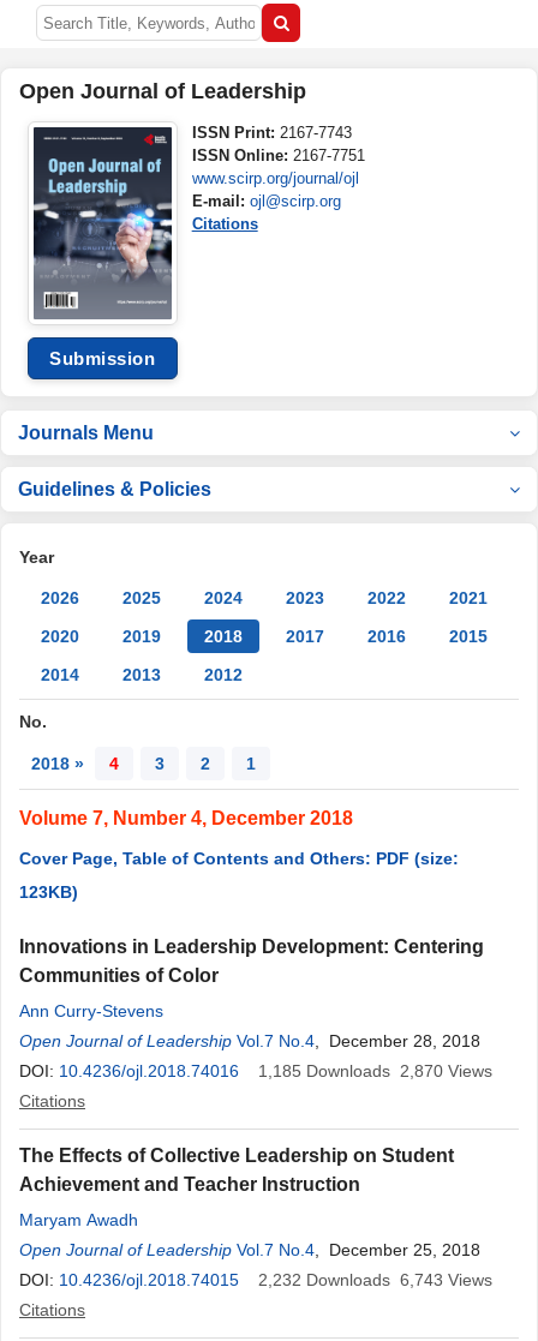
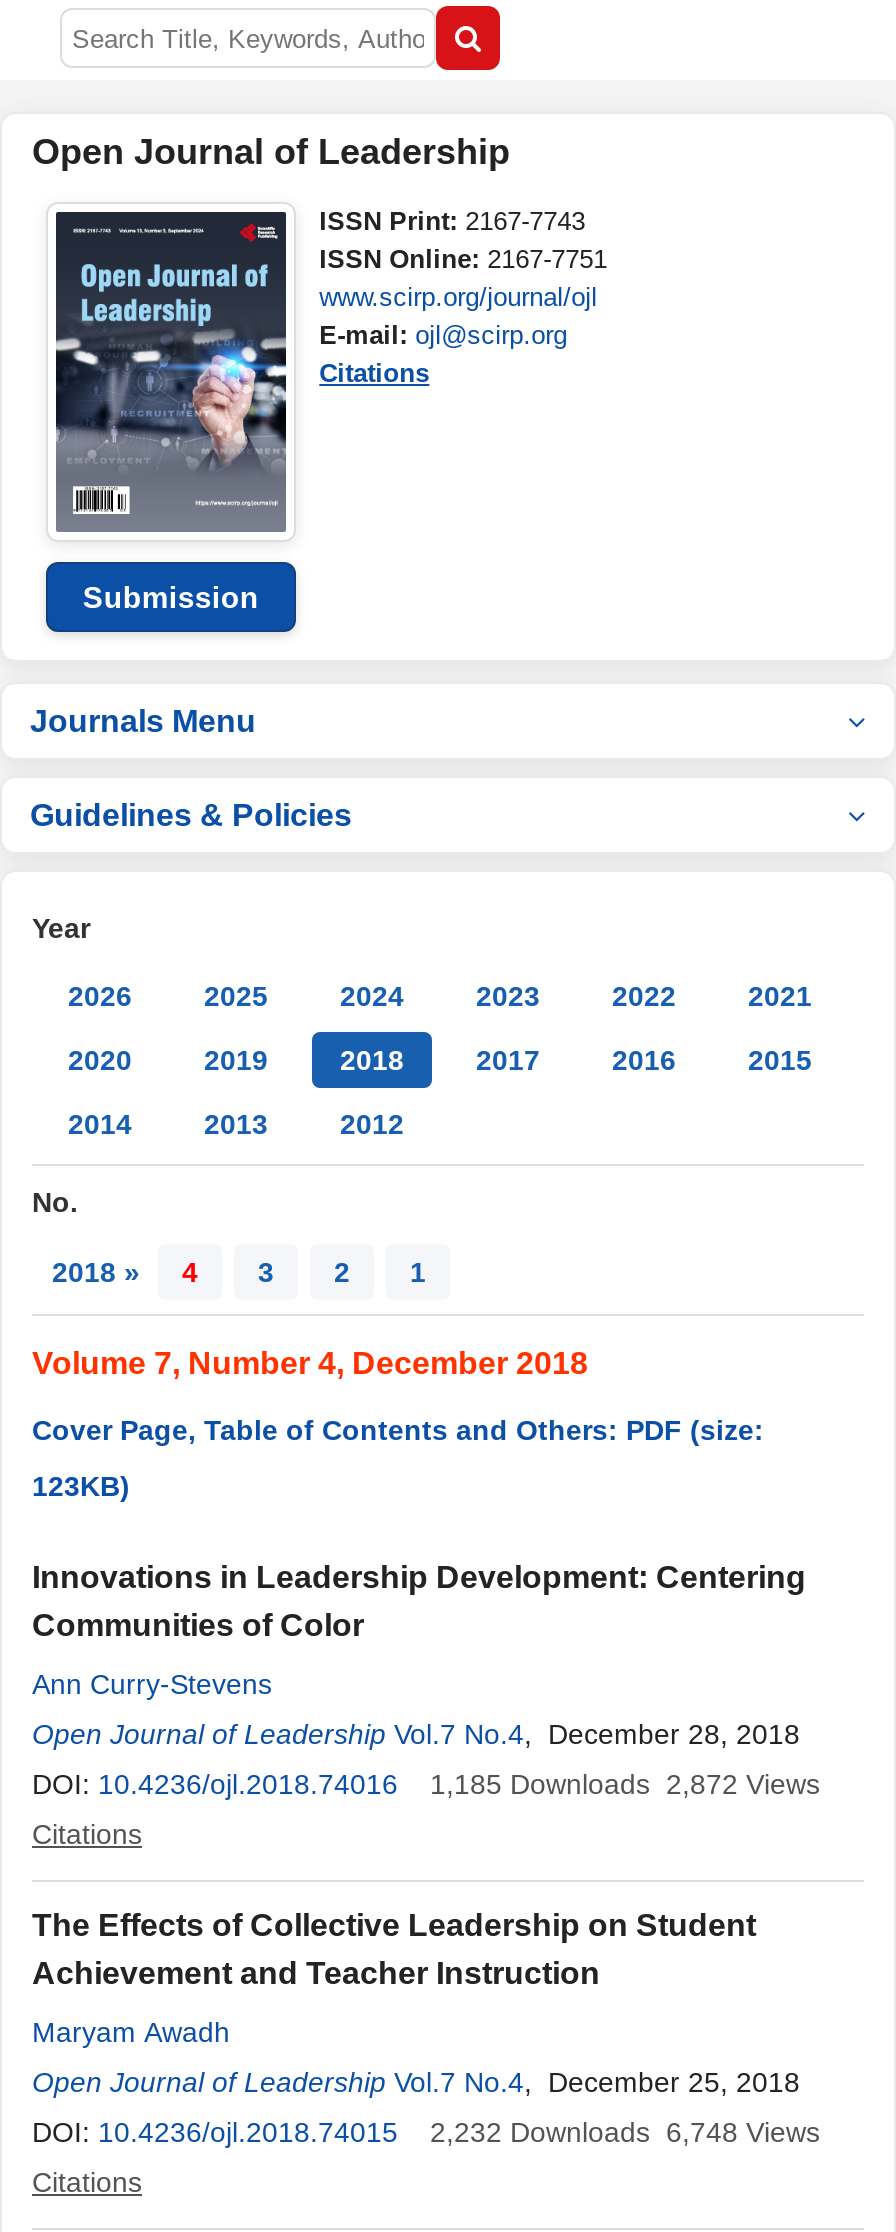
- 1,185 Downloads 2,870 Views
+ 1,185 Downloads 2,872 Views

- 2,232 Downloads 6,743 Views
+ 2,232 Downloads 6,748 Views
